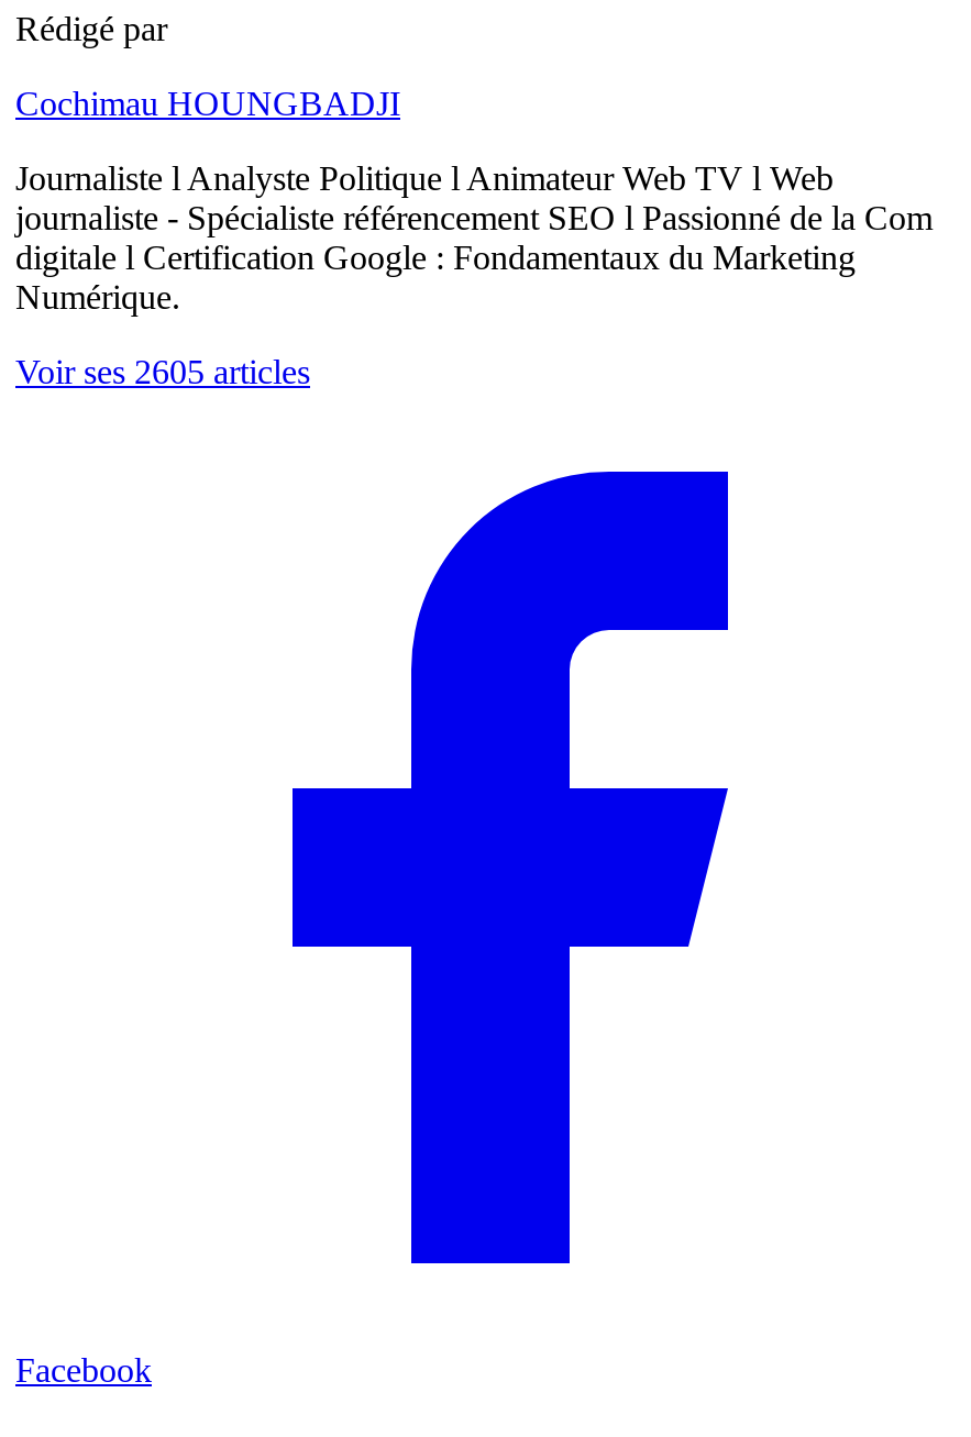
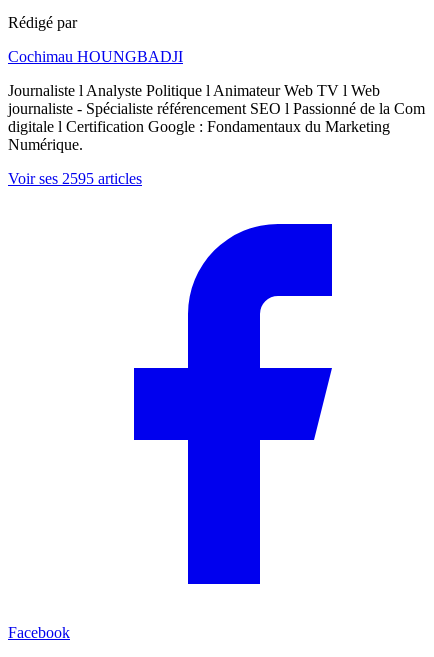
- Voir ses 2605 articles
+ Voir ses 2595 articles
